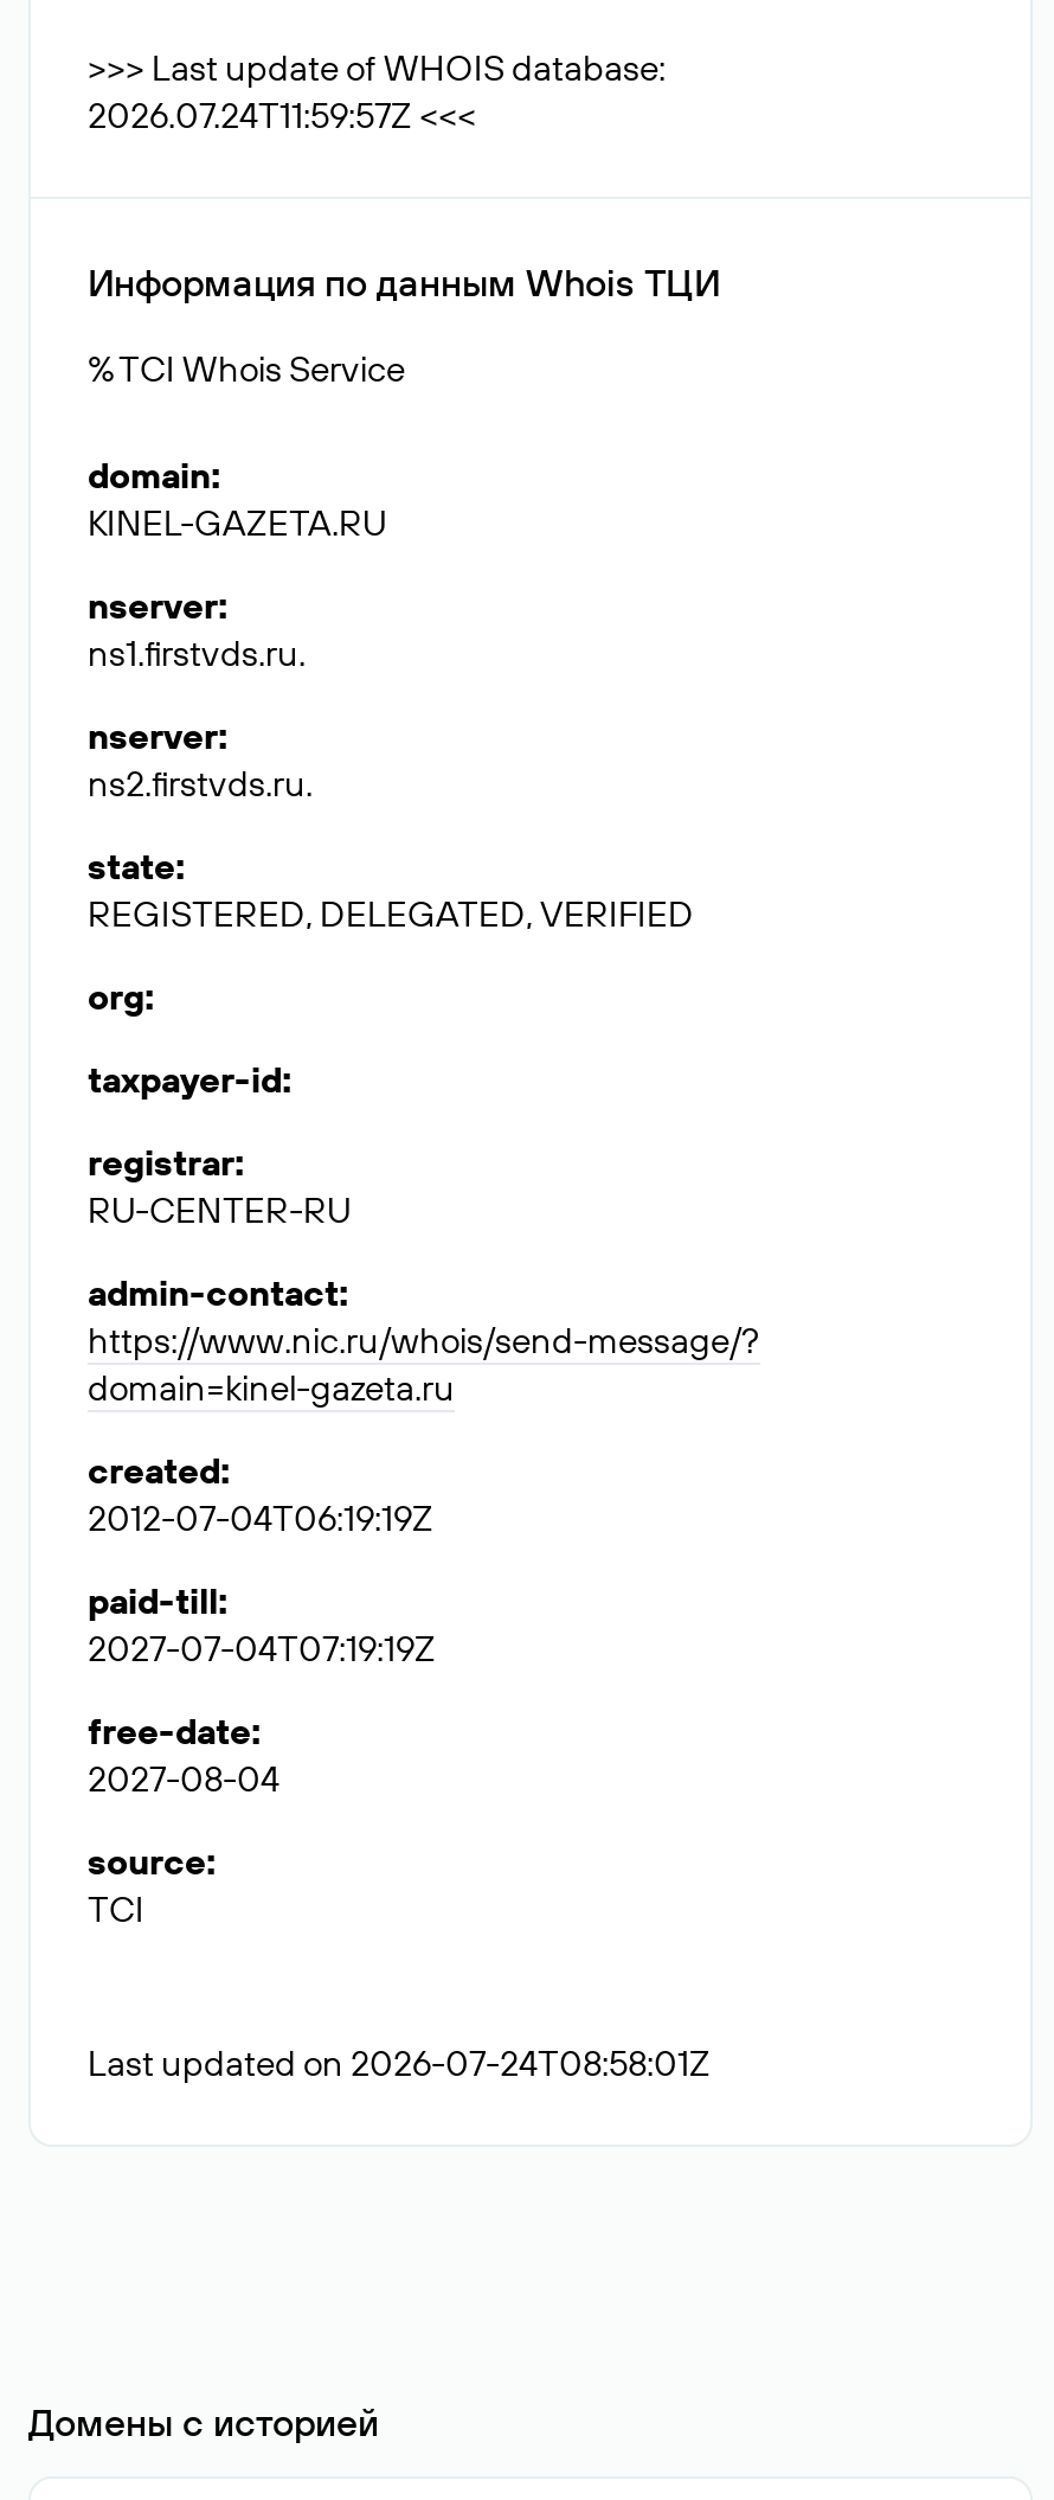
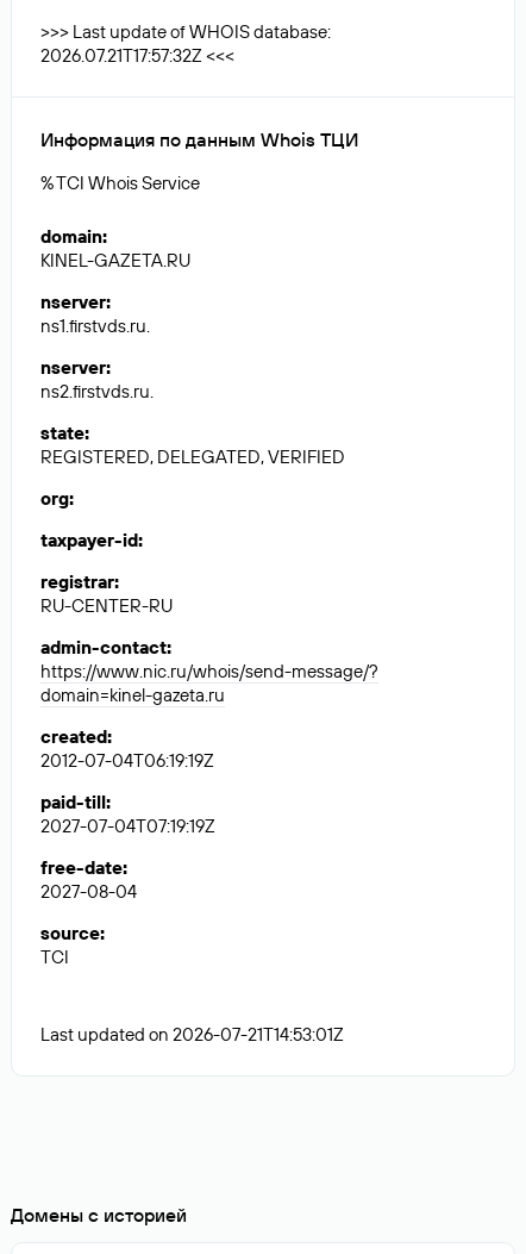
- 2026.07.24T11:59:57Z <<<
+ 2026.07.21T17:57:32Z <<<

- Last updated on 2026-07-24T08:58:01Z
+ Last updated on 2026-07-21T14:53:01Z
